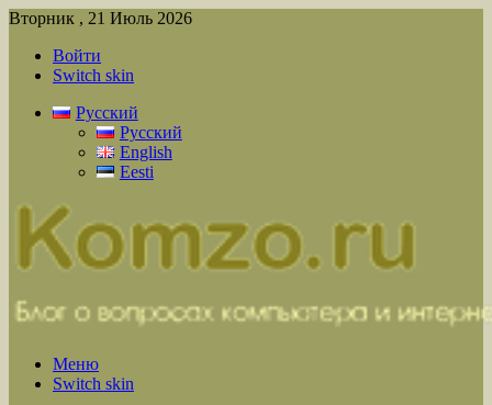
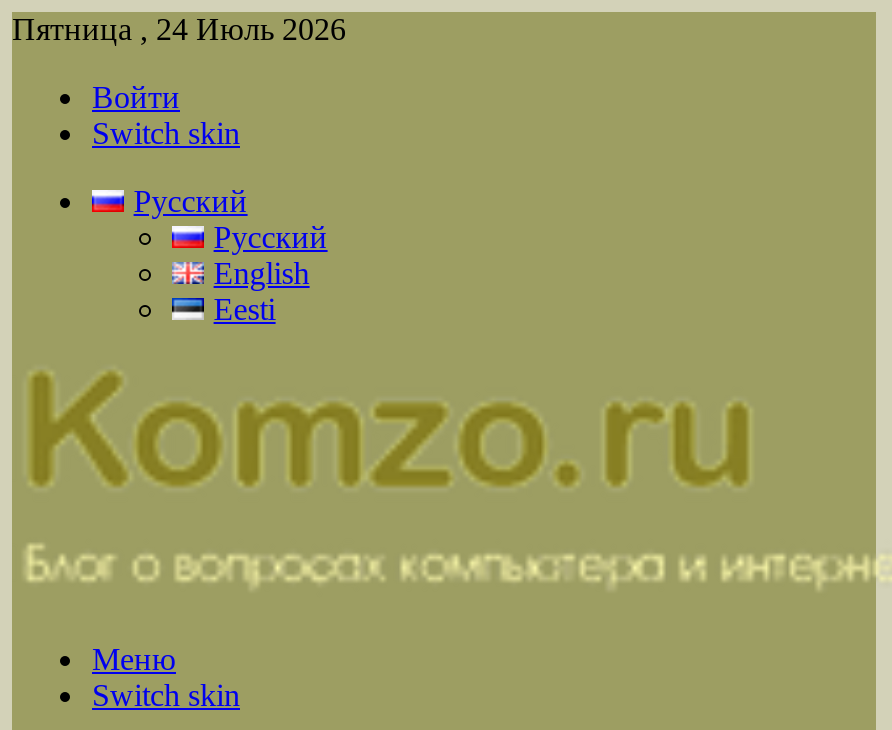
- Вторник , 21 Июль 2026
+ Пятница , 24 Июль 2026
